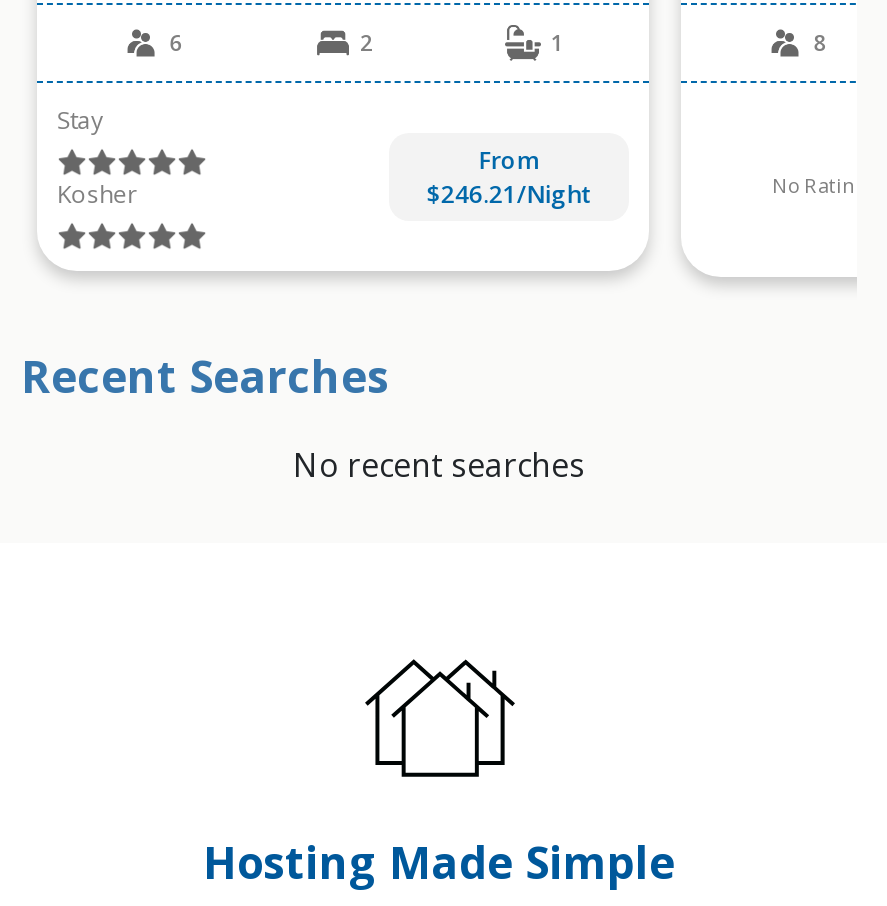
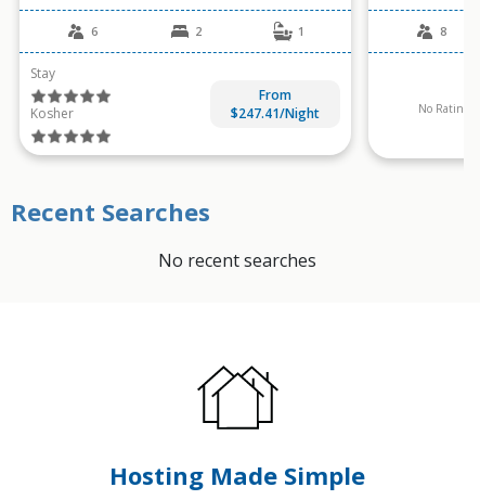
- $246.21/Night
+ $247.41/Night
